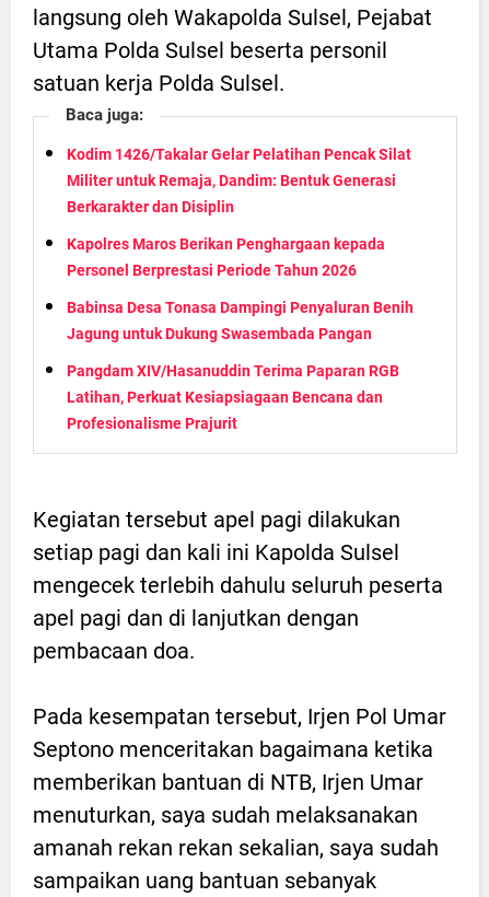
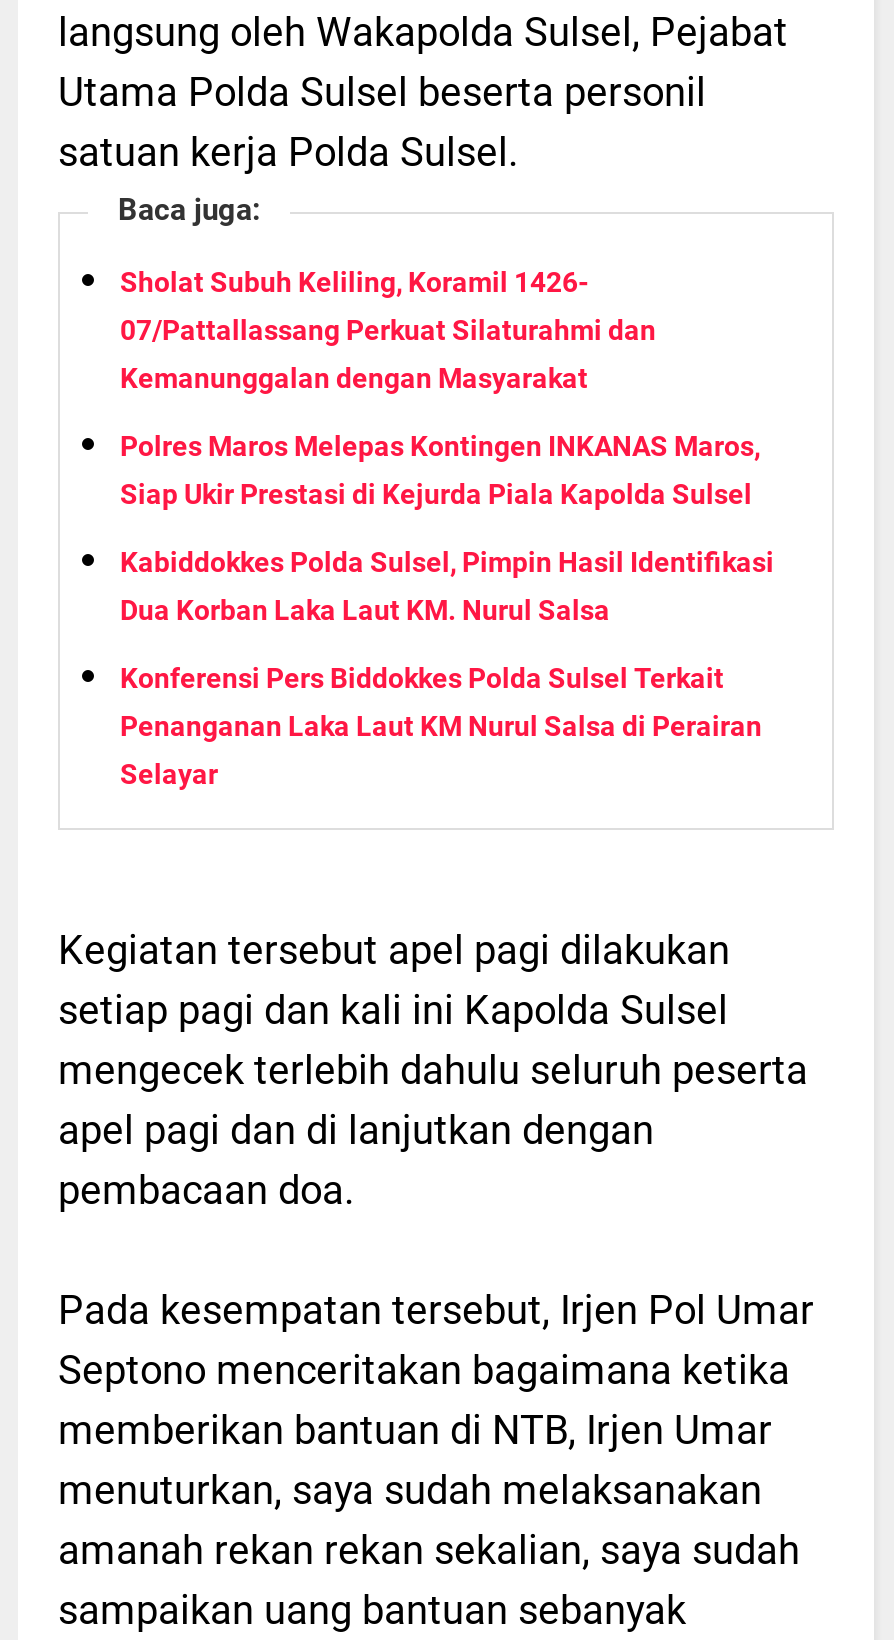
- Kodim 1426/Takalar Gelar Pelatihan Pencak Silat
+ Sholat Subuh Keliling, Koramil 1426-

- Militer untuk Remaja, Dandim: Bentuk Generasi
+ 07/Pattallassang Perkuat Silaturahmi dan

- Berkarakter dan Disiplin
+ Kemanunggalan dengan Masyarakat

- Kapolres Maros Berikan Penghargaan kepada
+ Polres Maros Melepas Kontingen INKANAS Maros,

- Personel Berprestasi Periode Tahun 2026
+ Siap Ukir Prestasi di Kejurda Piala Kapolda Sulsel

- Babinsa Desa Tonasa Dampingi Penyaluran Benih
+ Kabiddokkes Polda Sulsel, Pimpin Hasil Identifikasi

- Jagung untuk Dukung Swasembada Pangan
+ Dua Korban Laka Laut KM. Nurul Salsa

- Pangdam XIV/Hasanuddin Terima Paparan RGB
+ Konferensi Pers Biddokkes Polda Sulsel Terkait

- Latihan, Perkuat Kesiapsiagaan Bencana dan
+ Penanganan Laka Laut KM Nurul Salsa di Perairan

- Profesionalisme Prajurit
+ Selayar
